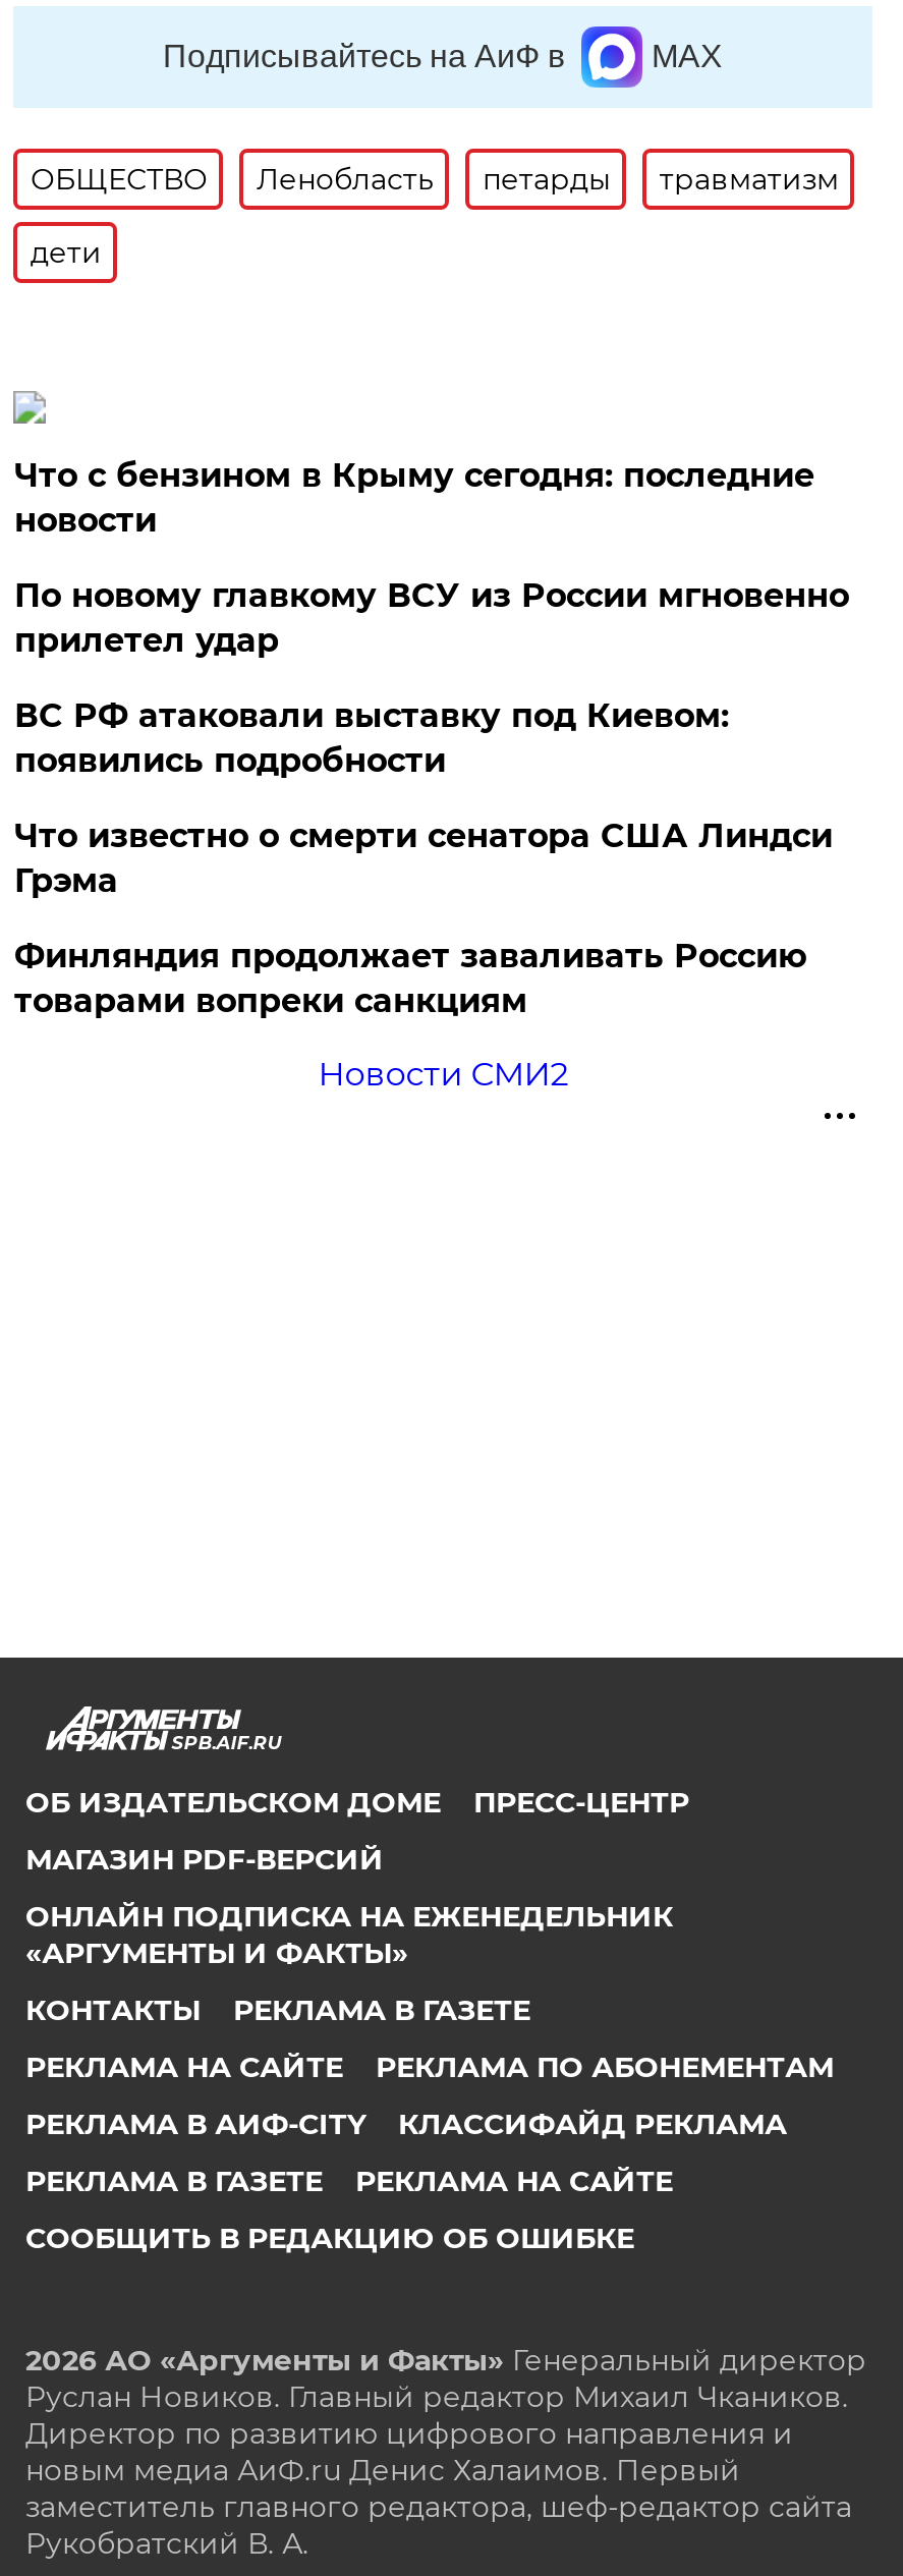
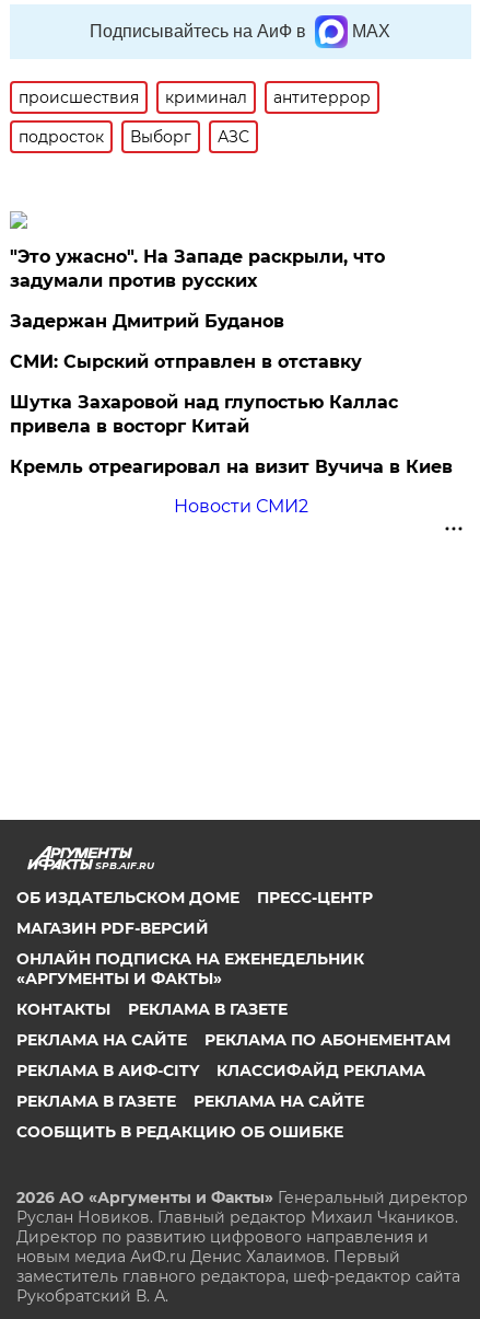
- ОБЩЕСТВО
- Ленобласть
- петарды
- травматизм
+ происшествия
+ криминал
+ антитеррор

- дети
+ подросток
+ Выборг
+ АЗС

- Что с бензином в Крыму сегодня: последние
- новости
+ "Это ужасно". На Западе раскрыли, что
+ задумали против русских

- По новому главкому ВСУ из России мгновенно
- прилетел удар
+ Задержан Дмитрий Буданов

- ВС РФ атаковали выставку под Киевом:
- появились подробности
+ СМИ: Сырский отправлен в отставку

- Что известно о смерти сенатора США Линдси
- Грэма
+ Шутка Захаровой над глупостью Каллас
+ привела в восторг Китай

- Финляндия продолжает заваливать Россию
- товарами вопреки санкциям
+ Кремль отреагировал на визит Вучича в Киев
